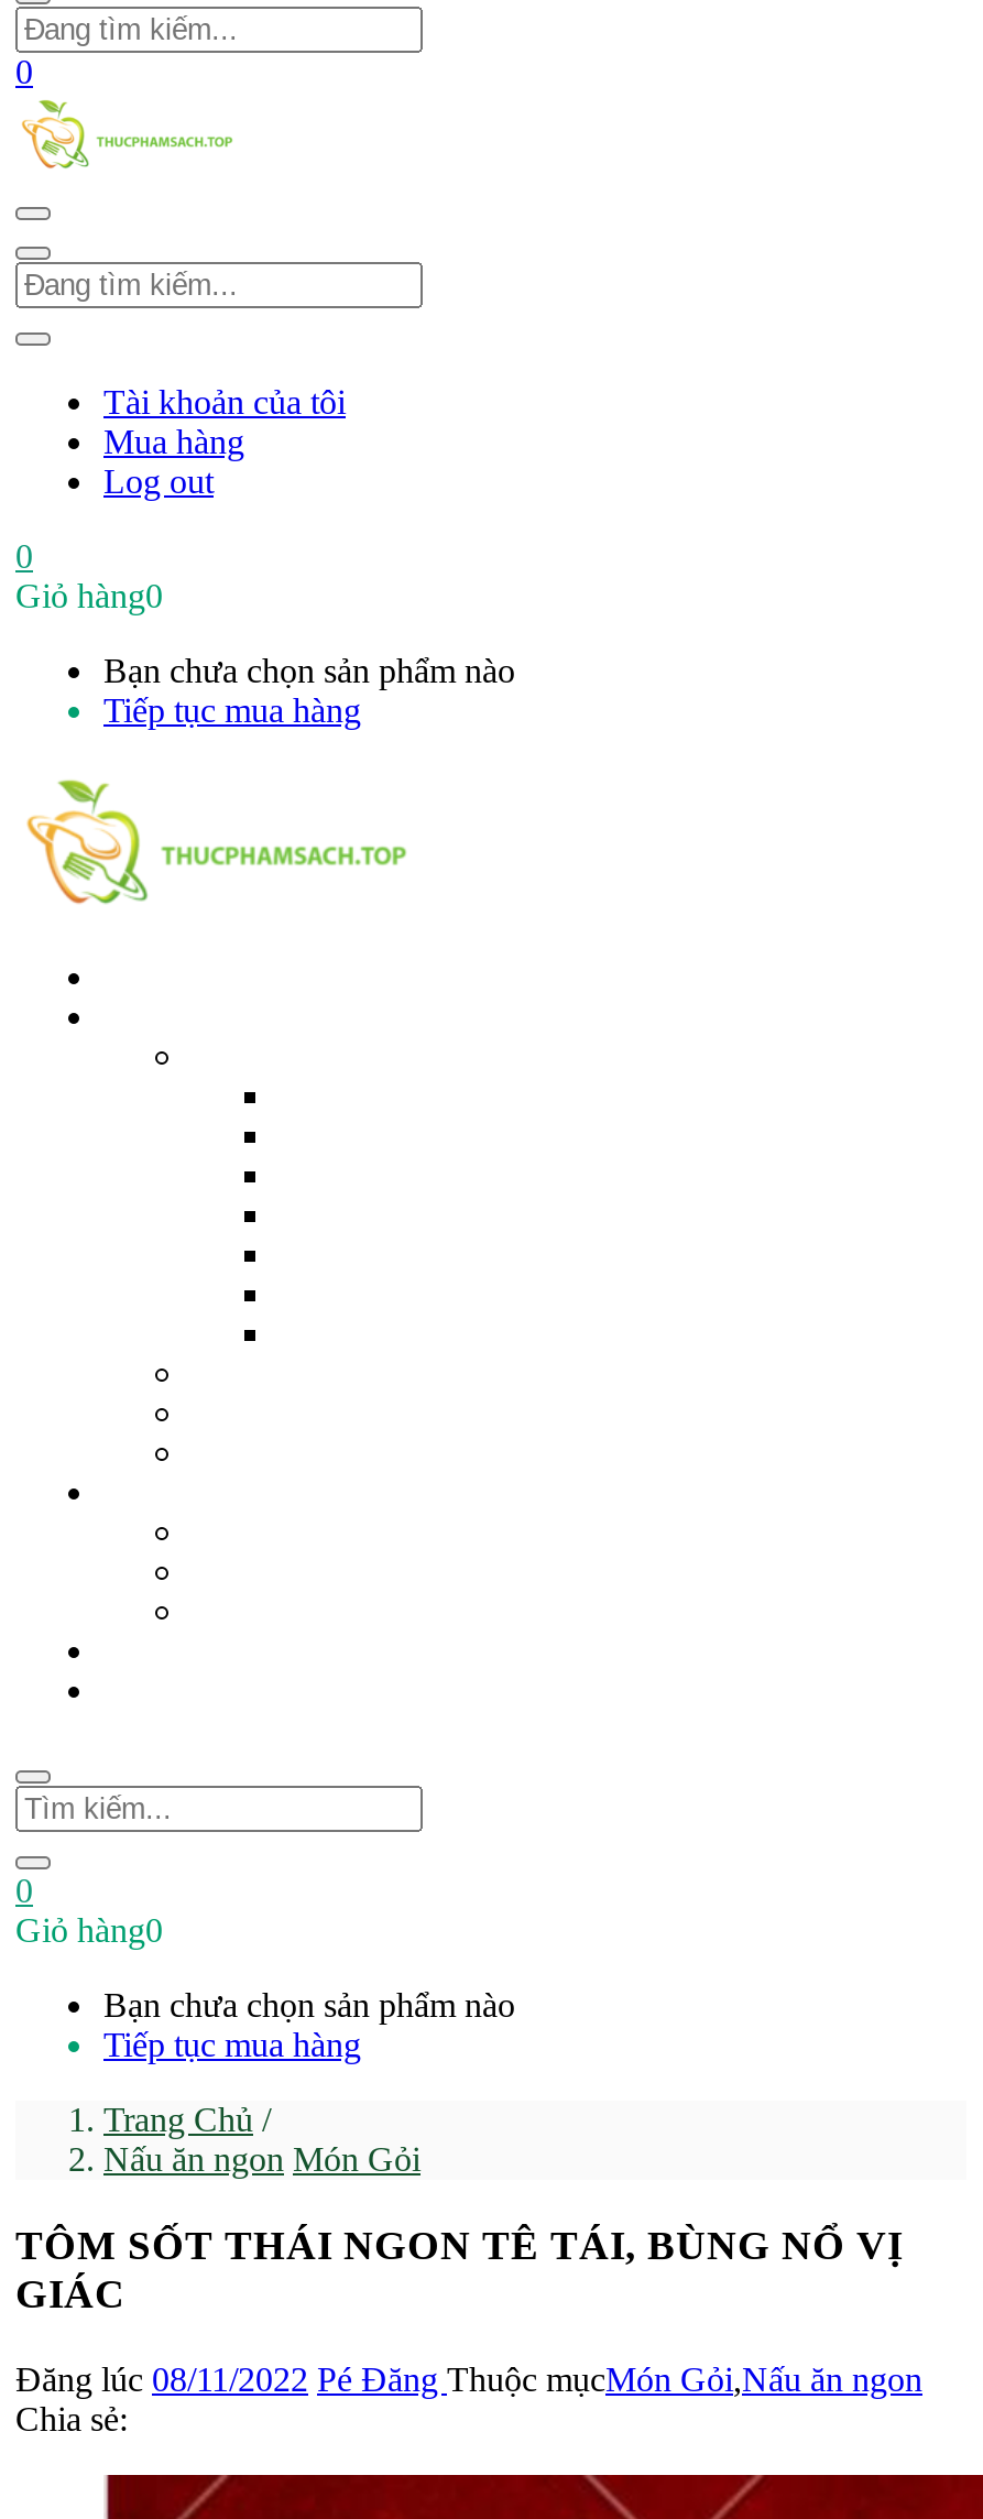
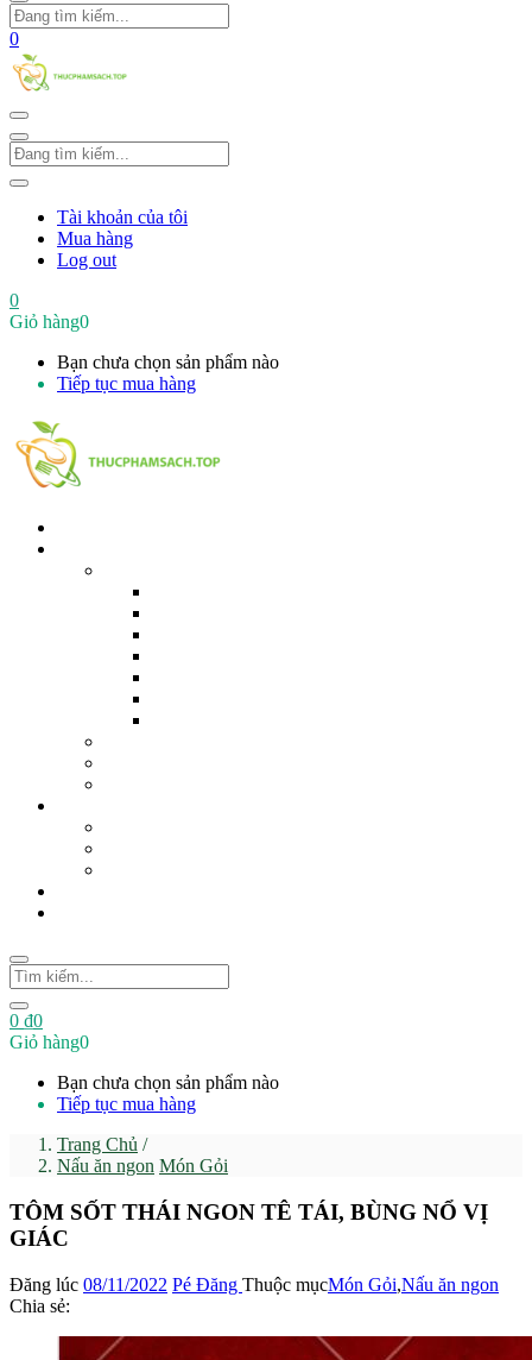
- 0
+ 0 ₫0
